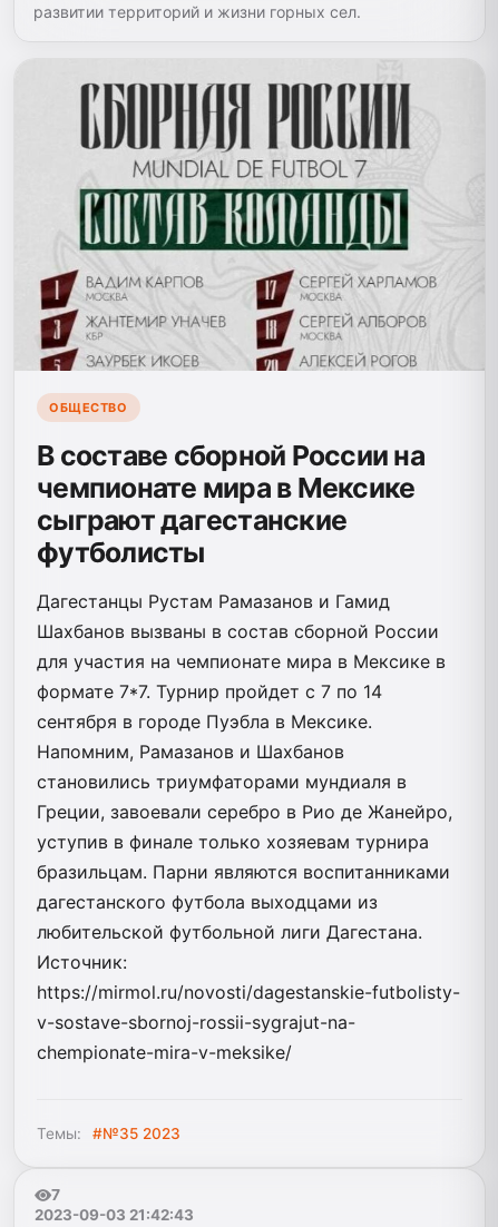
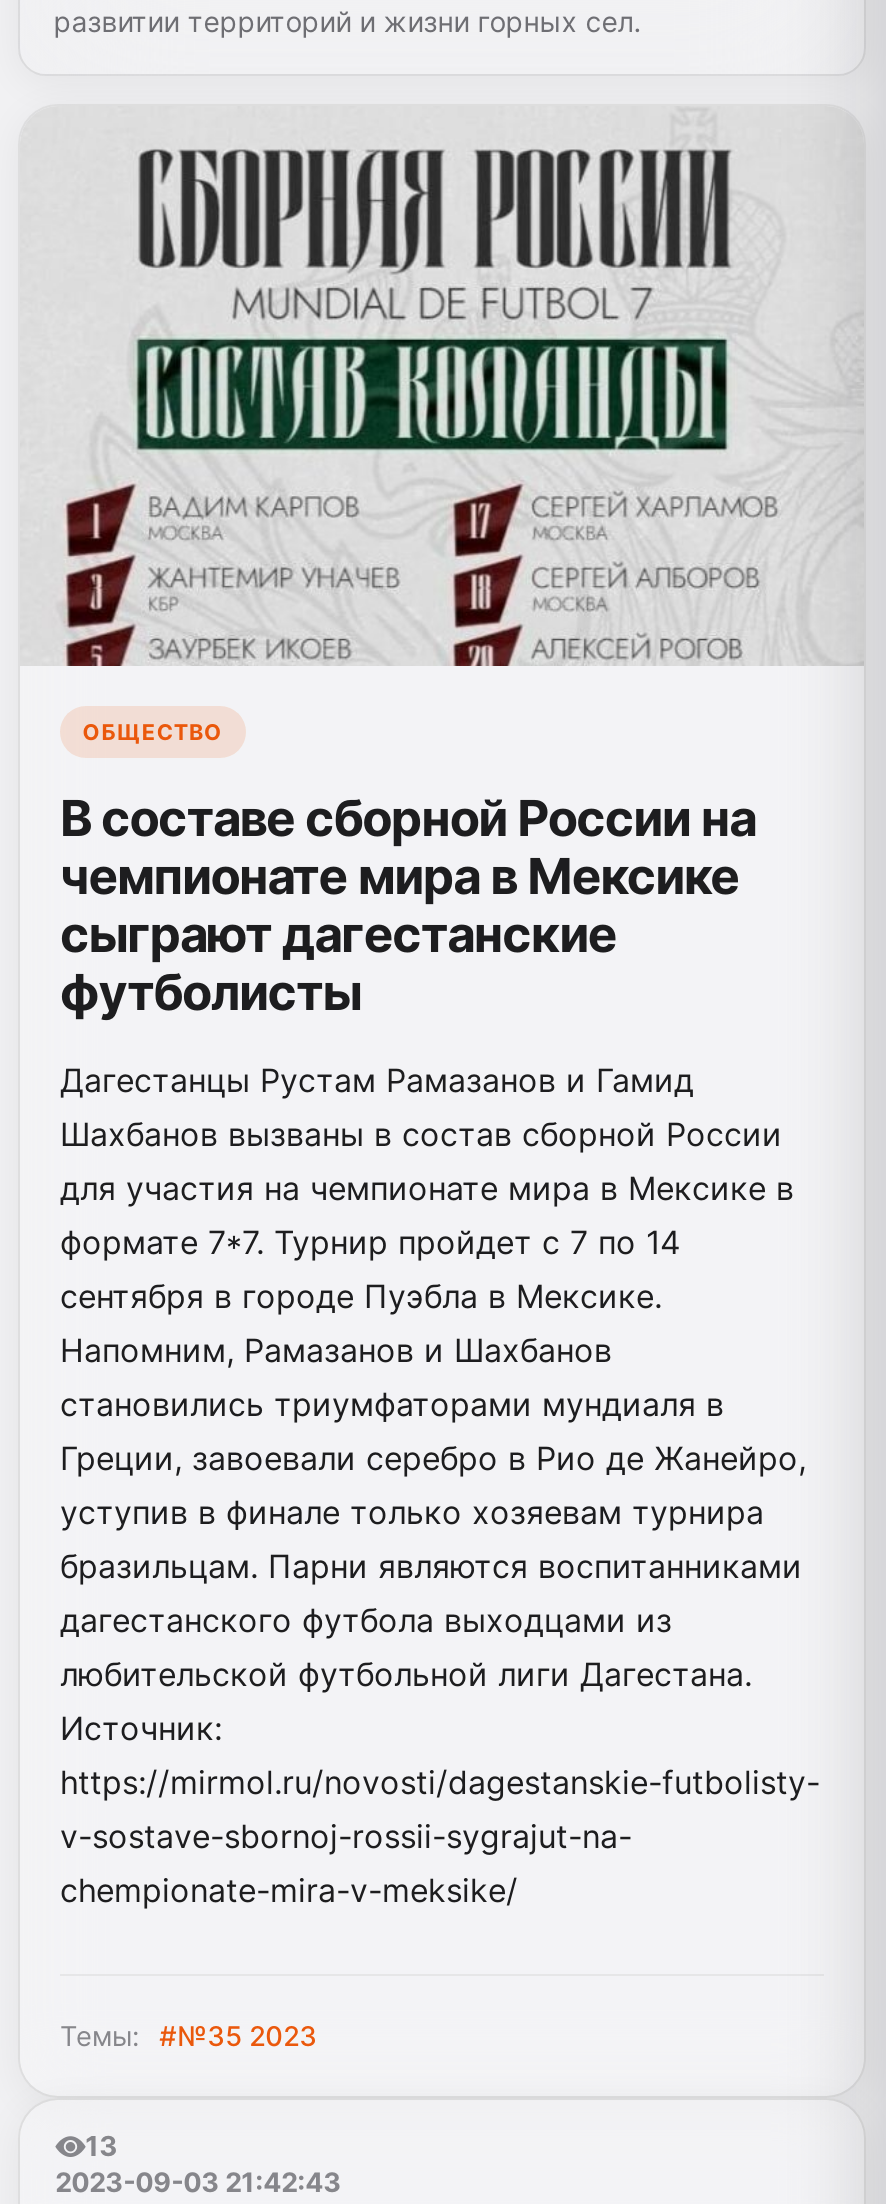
- 7
+ 13
